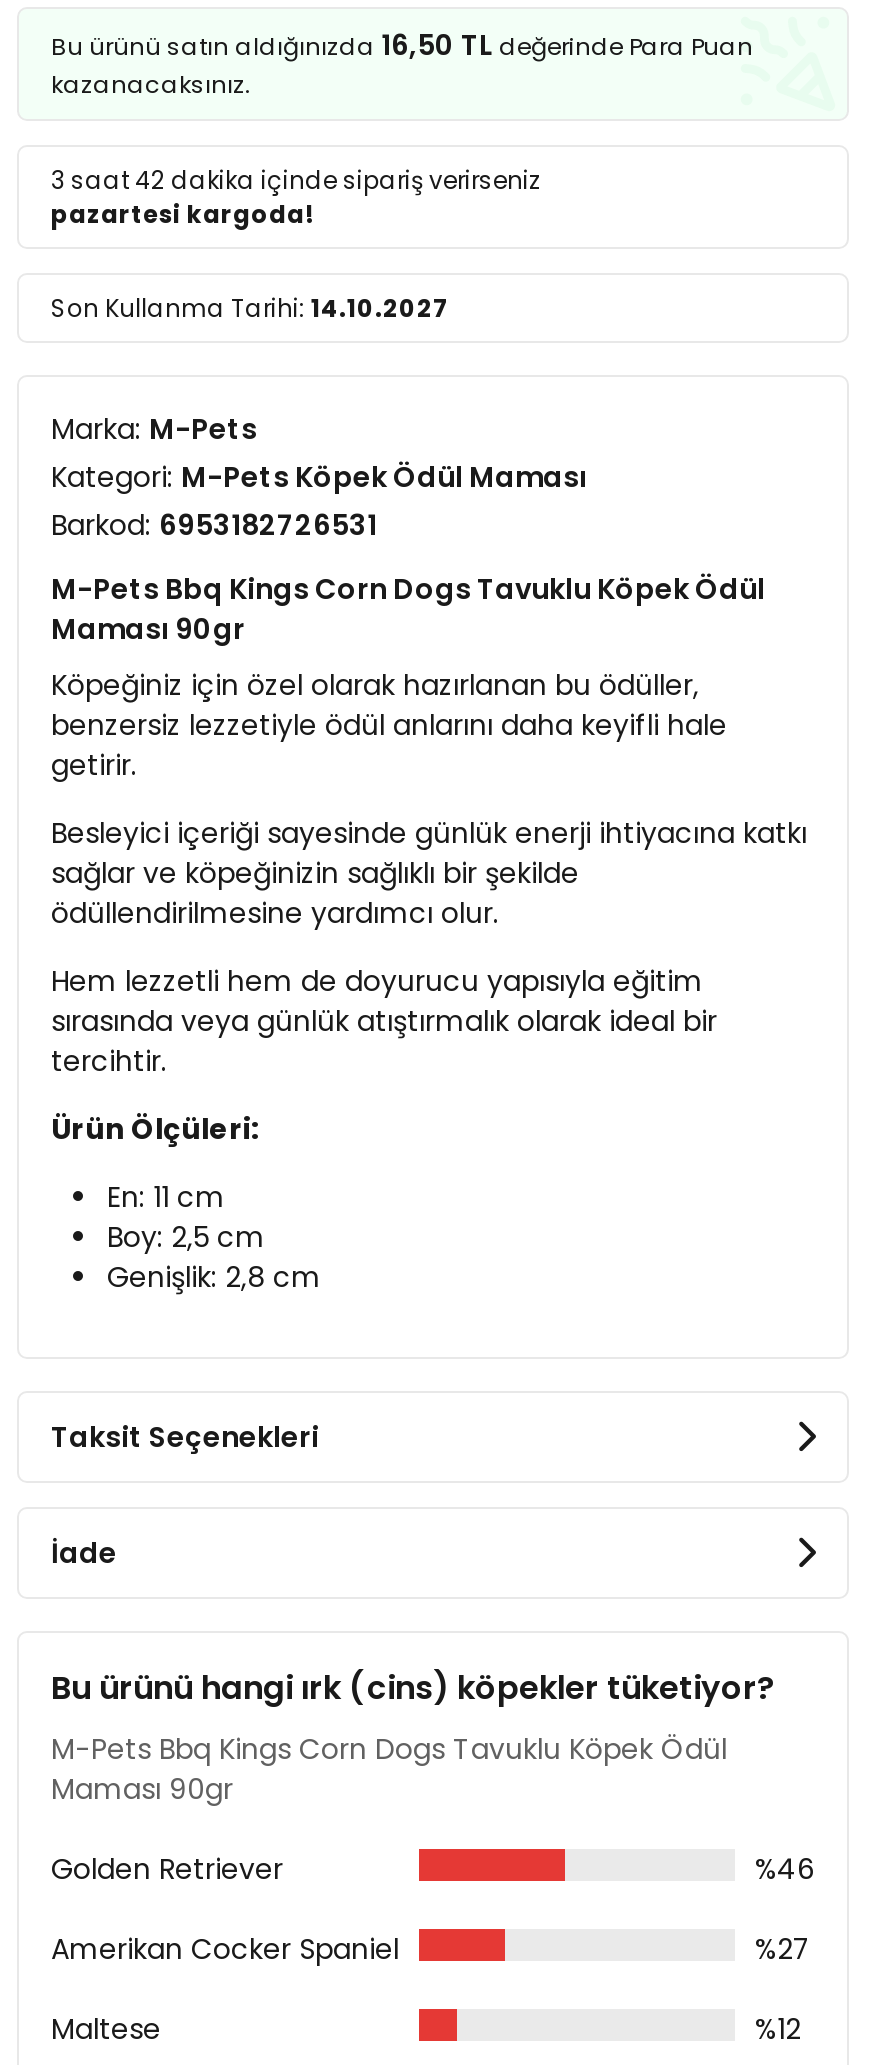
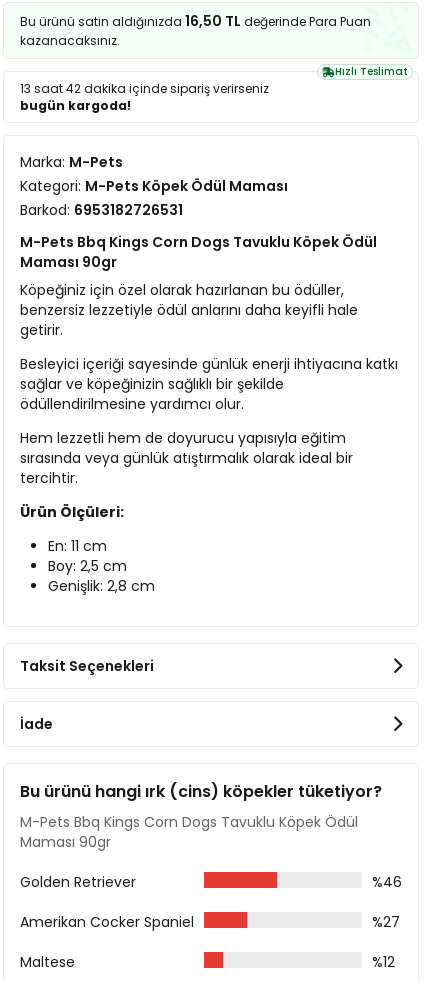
- 3 saat 42 dakika içinde sipariş verirseniz
- pazartesi kargoda!
- Son Kullanma Tarihi: 14.10.2027
+ Hızlı Teslimat
+ 13 saat 42 dakika içinde sipariş verirseniz
+ bugün kargoda!
